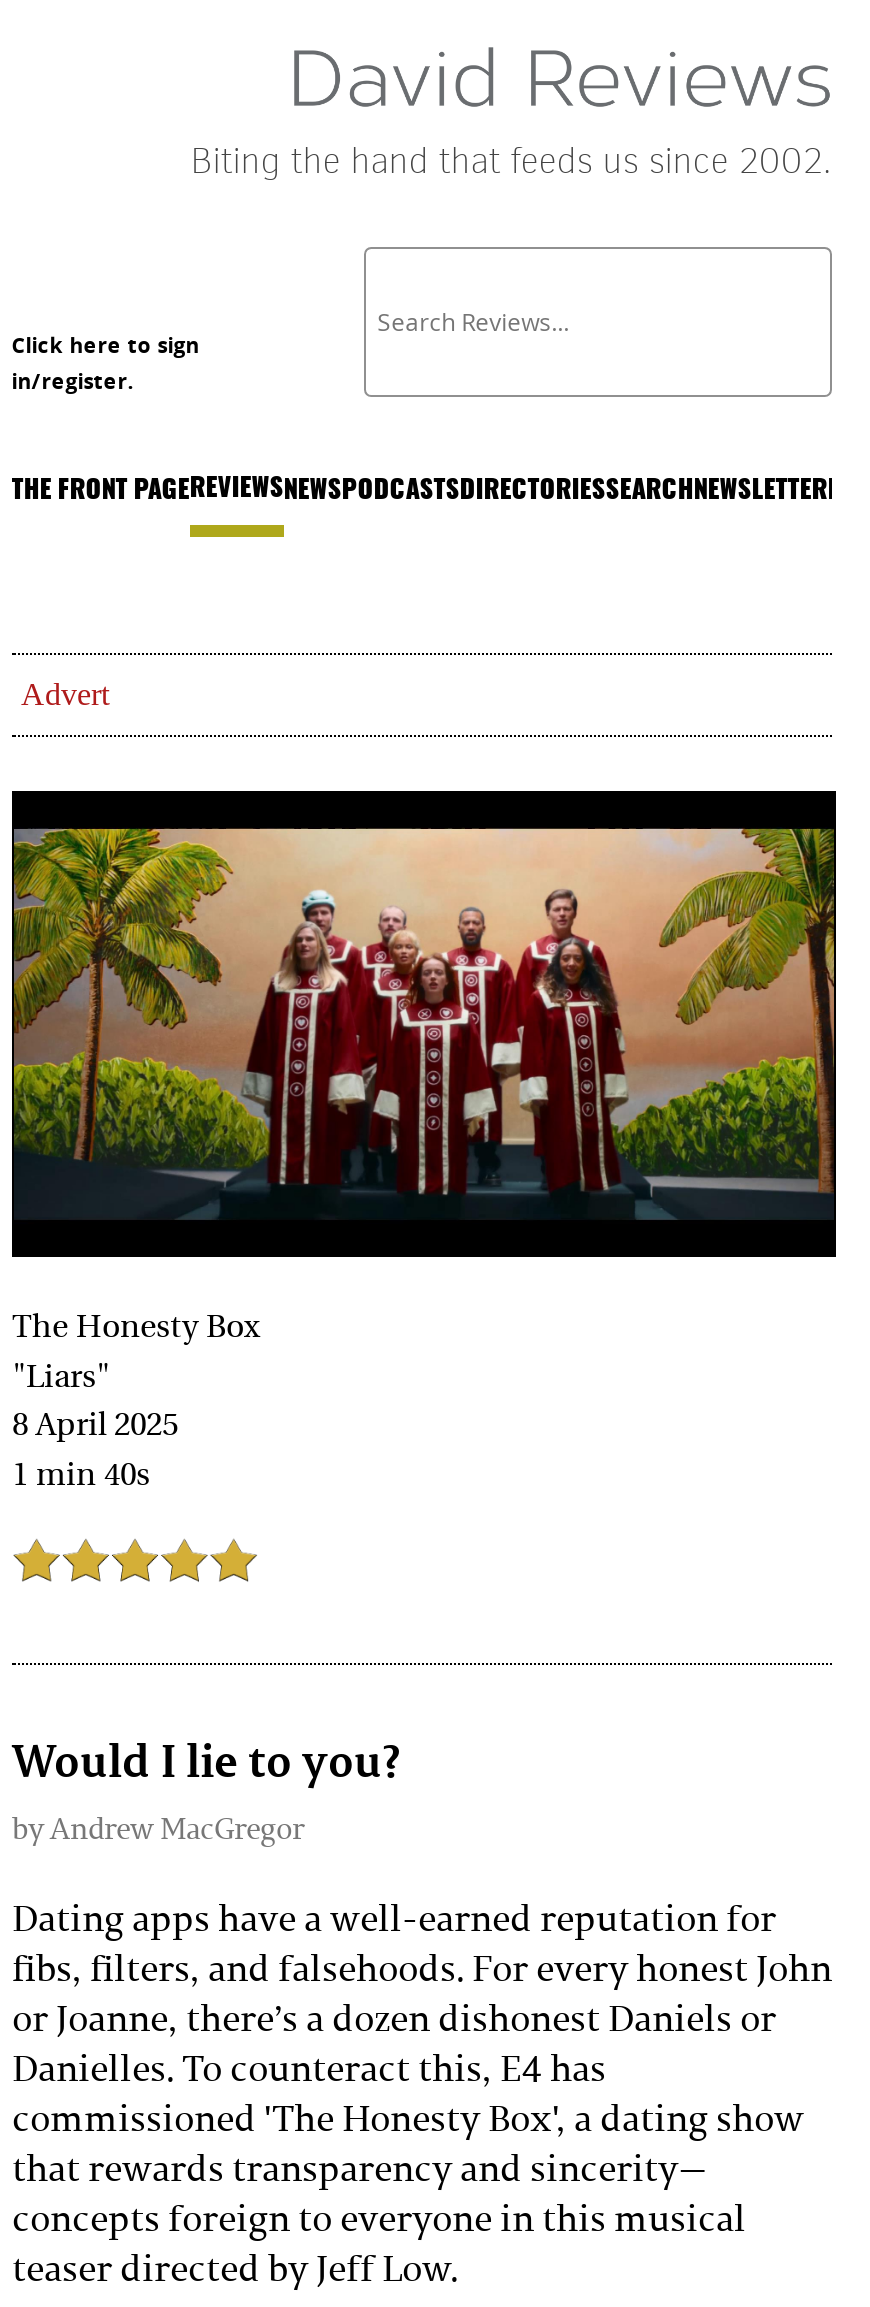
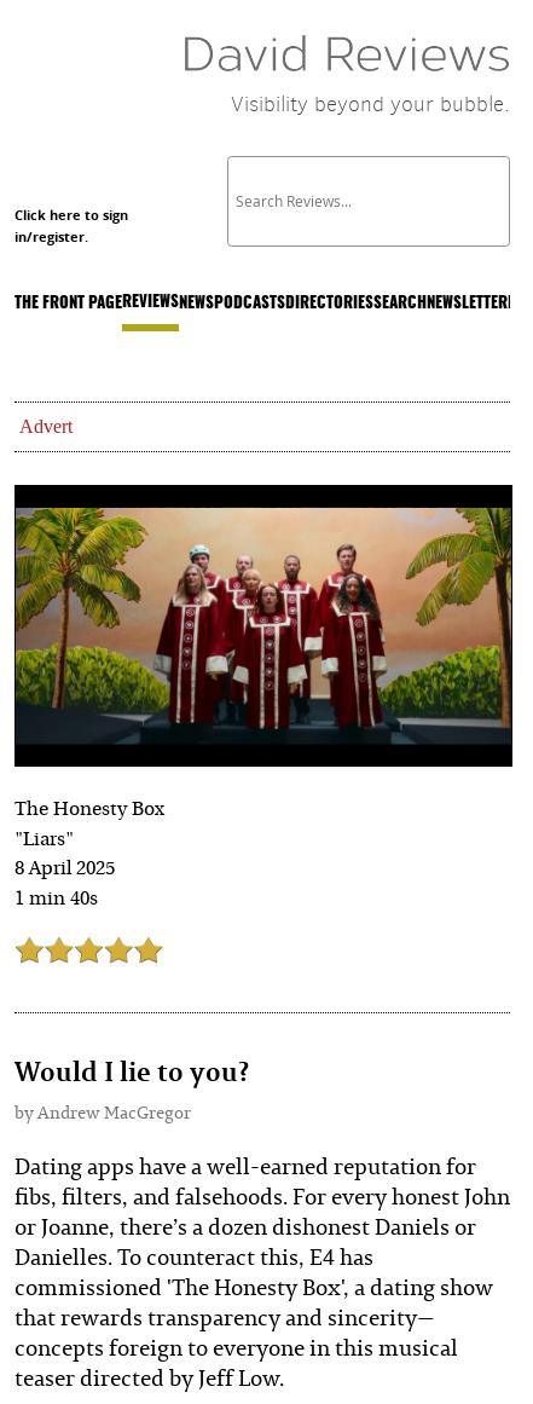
- Biting the hand that feeds us since 2002.
+ Visibility beyond your bubble.
